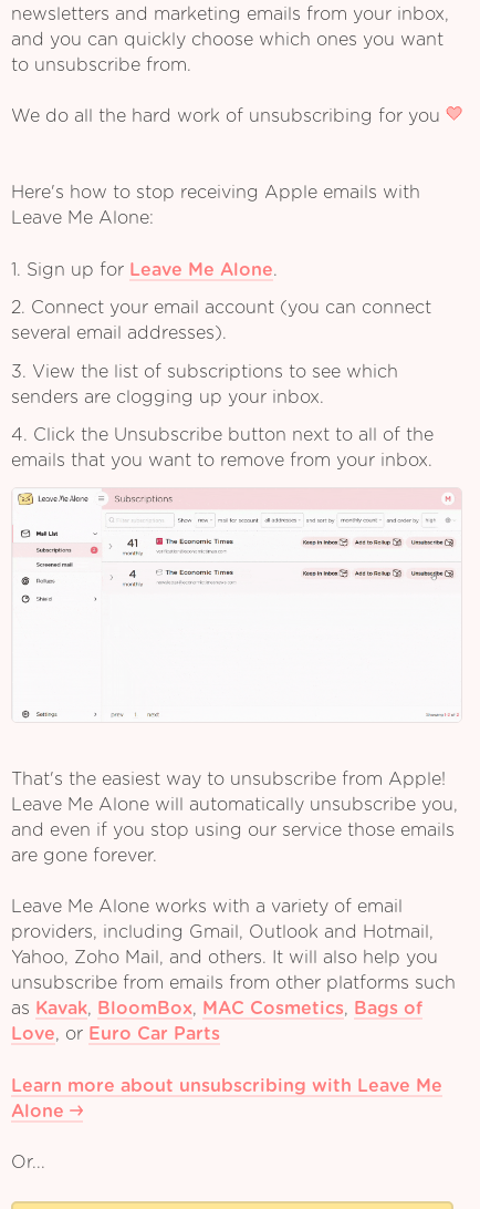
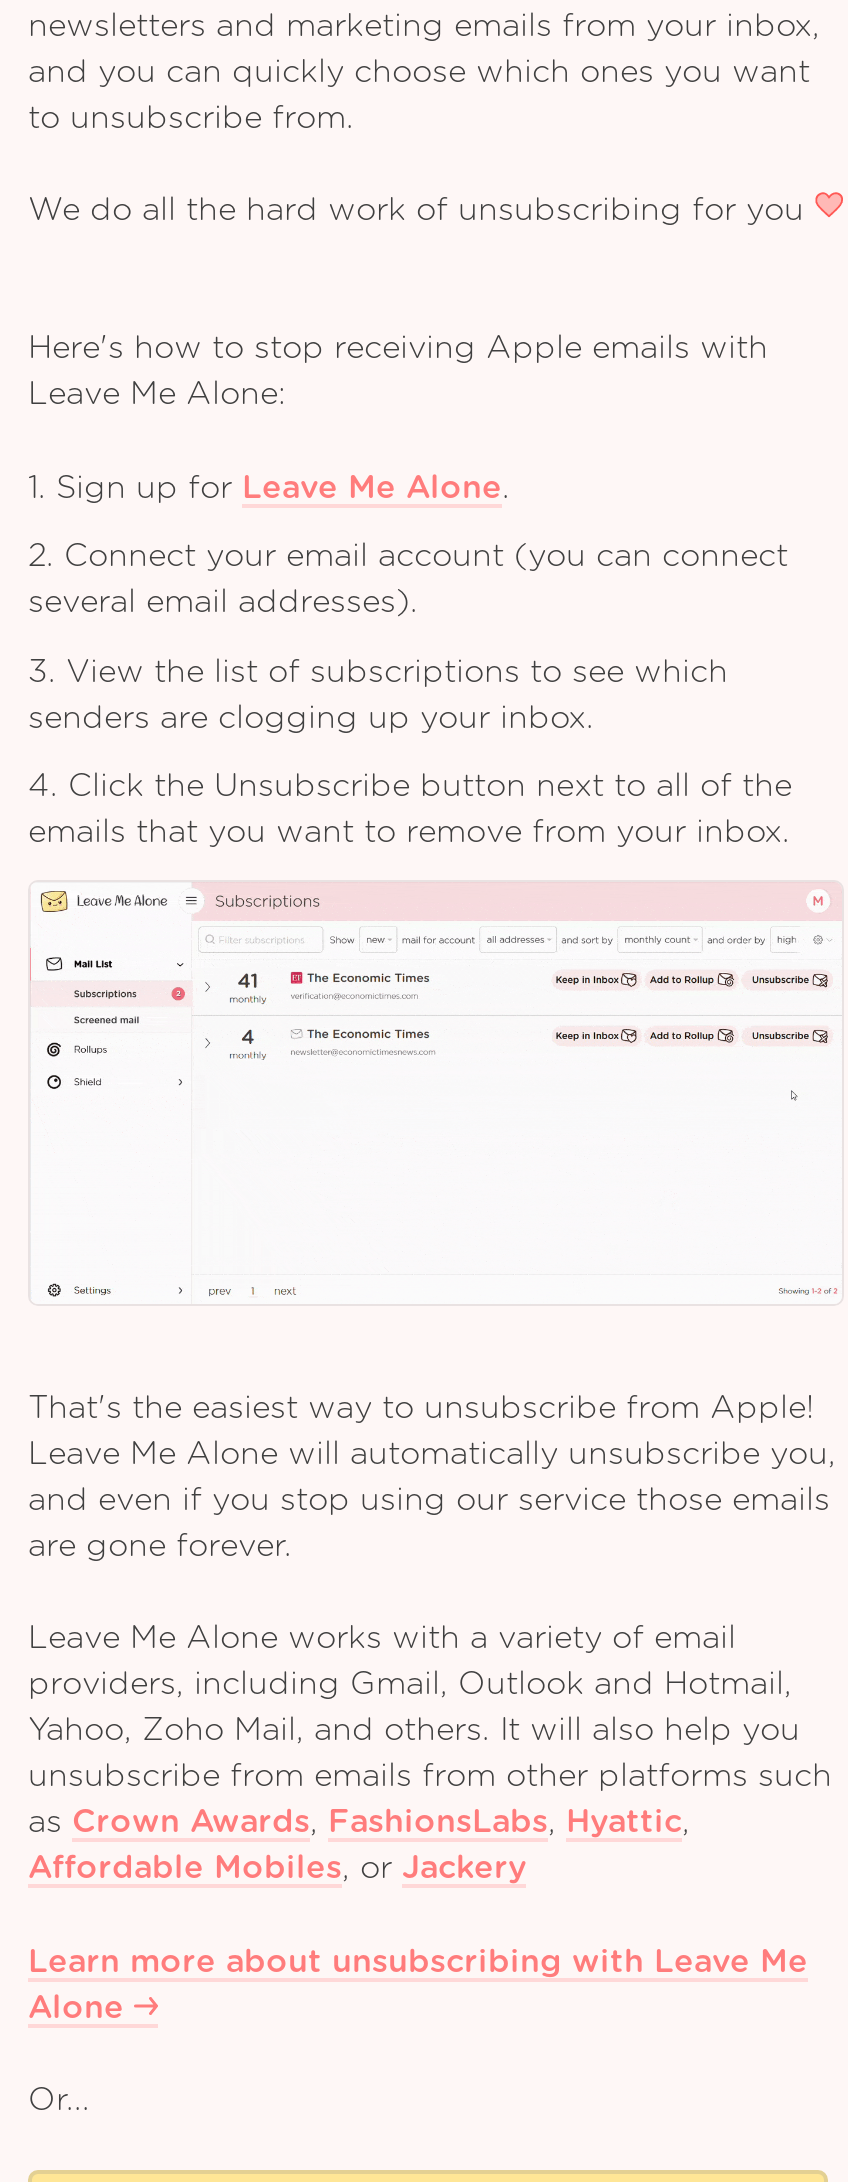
- as Kavak, BloomBox, MAC Cosmetics, Bags of
- Love, or Euro Car Parts
+ as Crown Awards, FashionsLabs, Hyattic,
+ Affordable Mobiles, or Jackery
